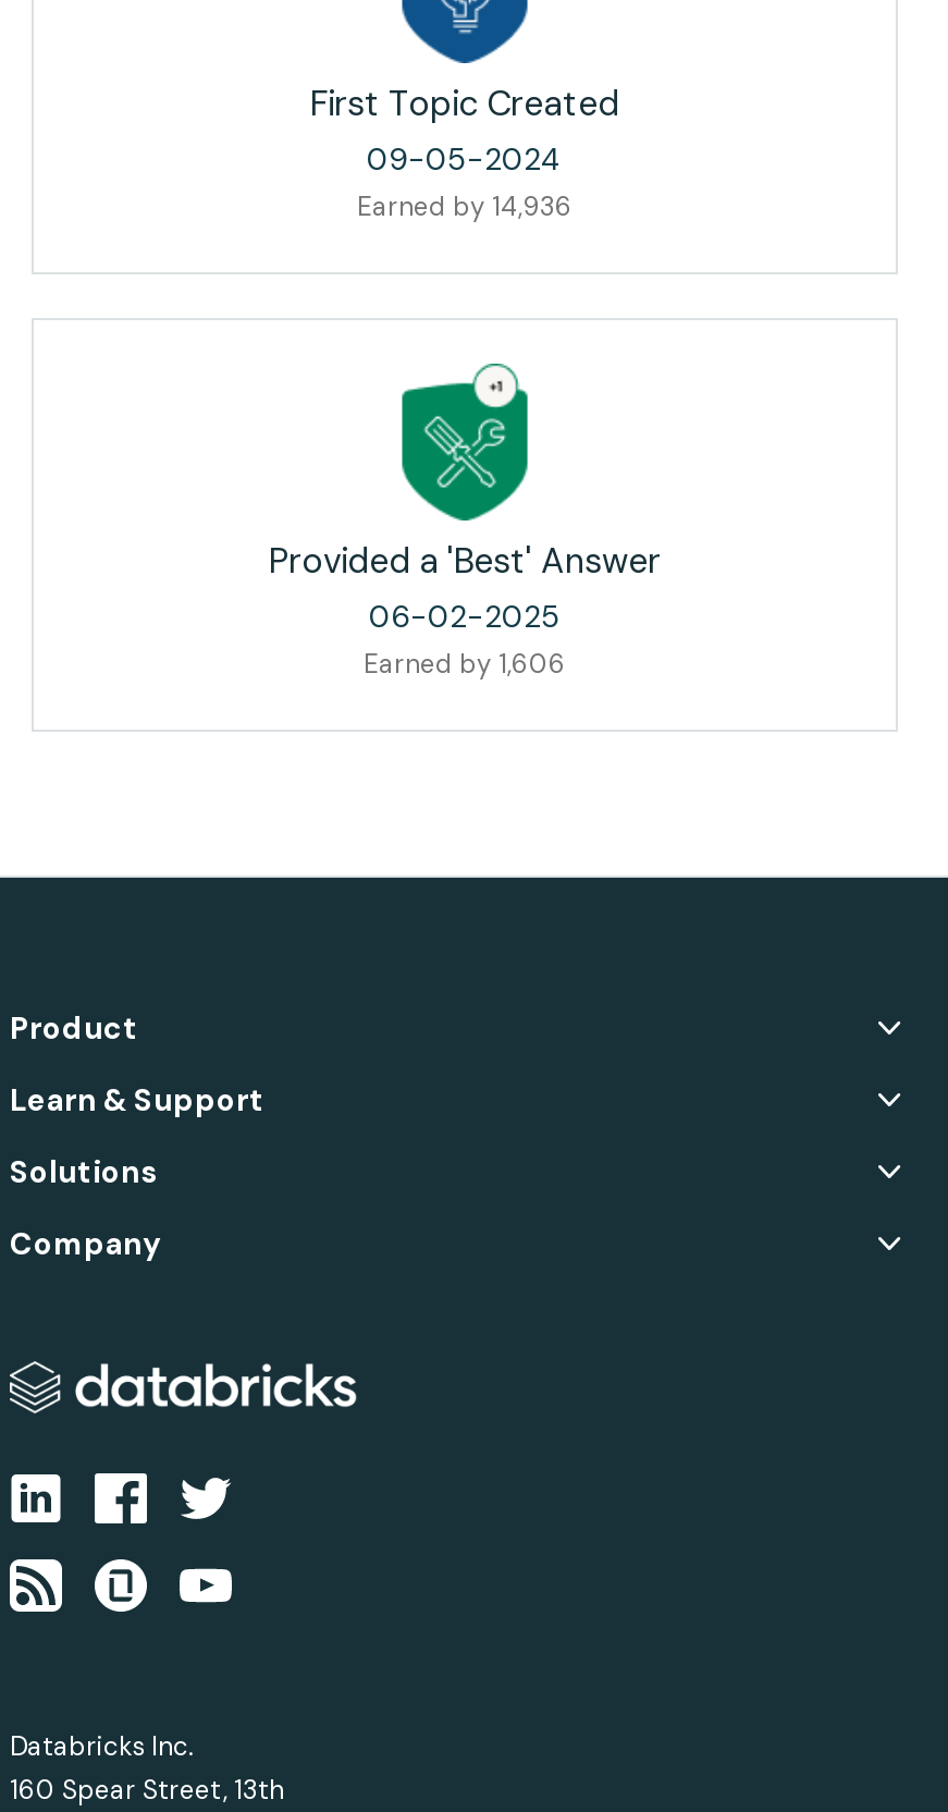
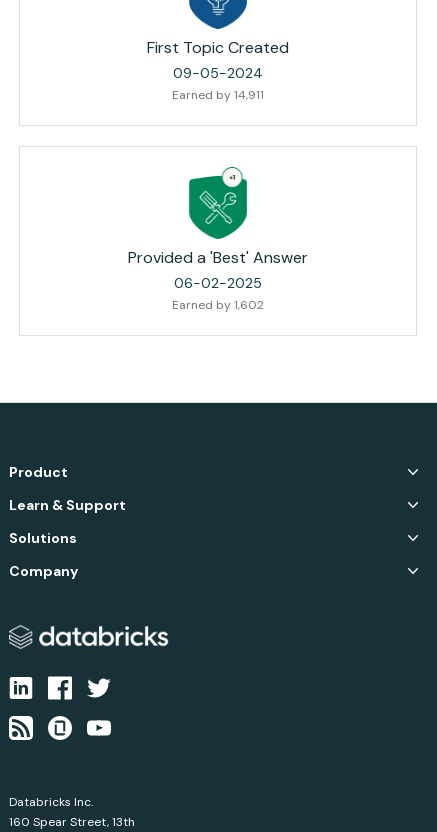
- Earned by 14,936
+ Earned by 14,911

- Earned by 1,606
+ Earned by 1,602
